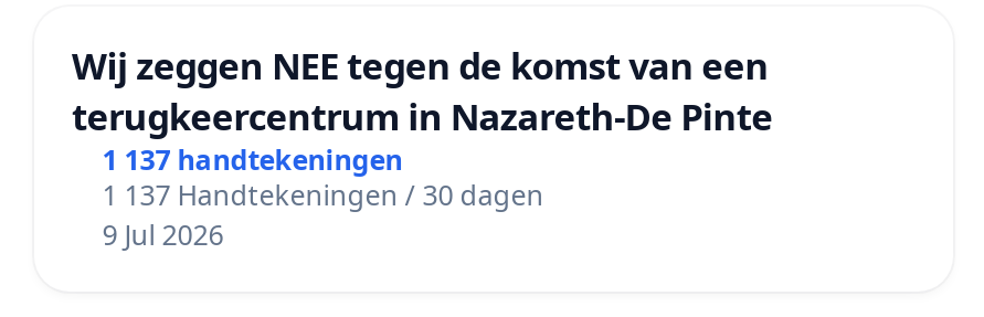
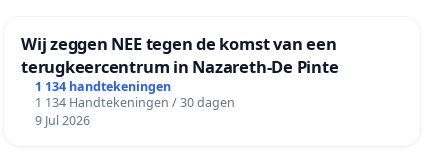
- 1 137 handtekeningen
+ 1 134 handtekeningen

- 1 137 Handtekeningen / 30 dagen
+ 1 134 Handtekeningen / 30 dagen
